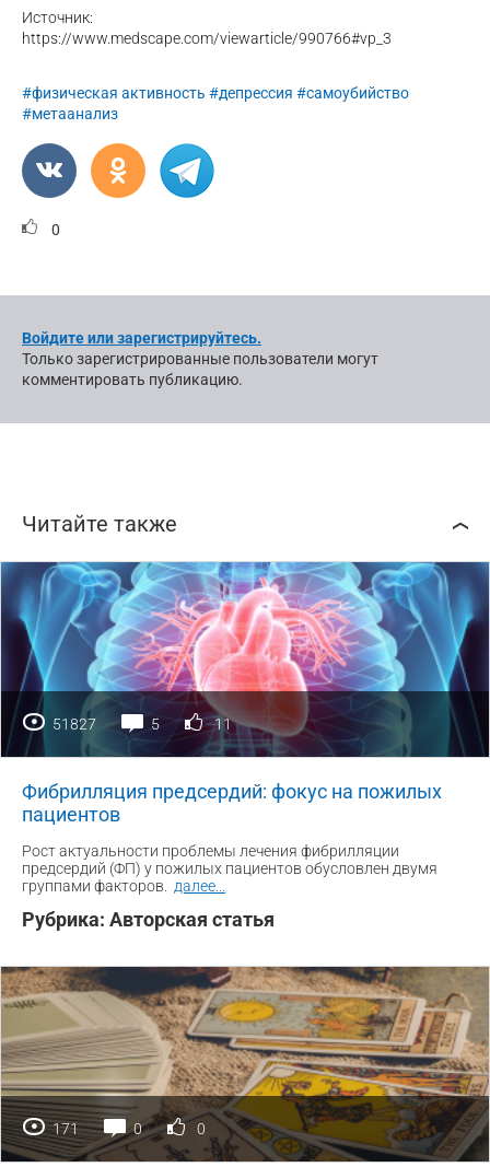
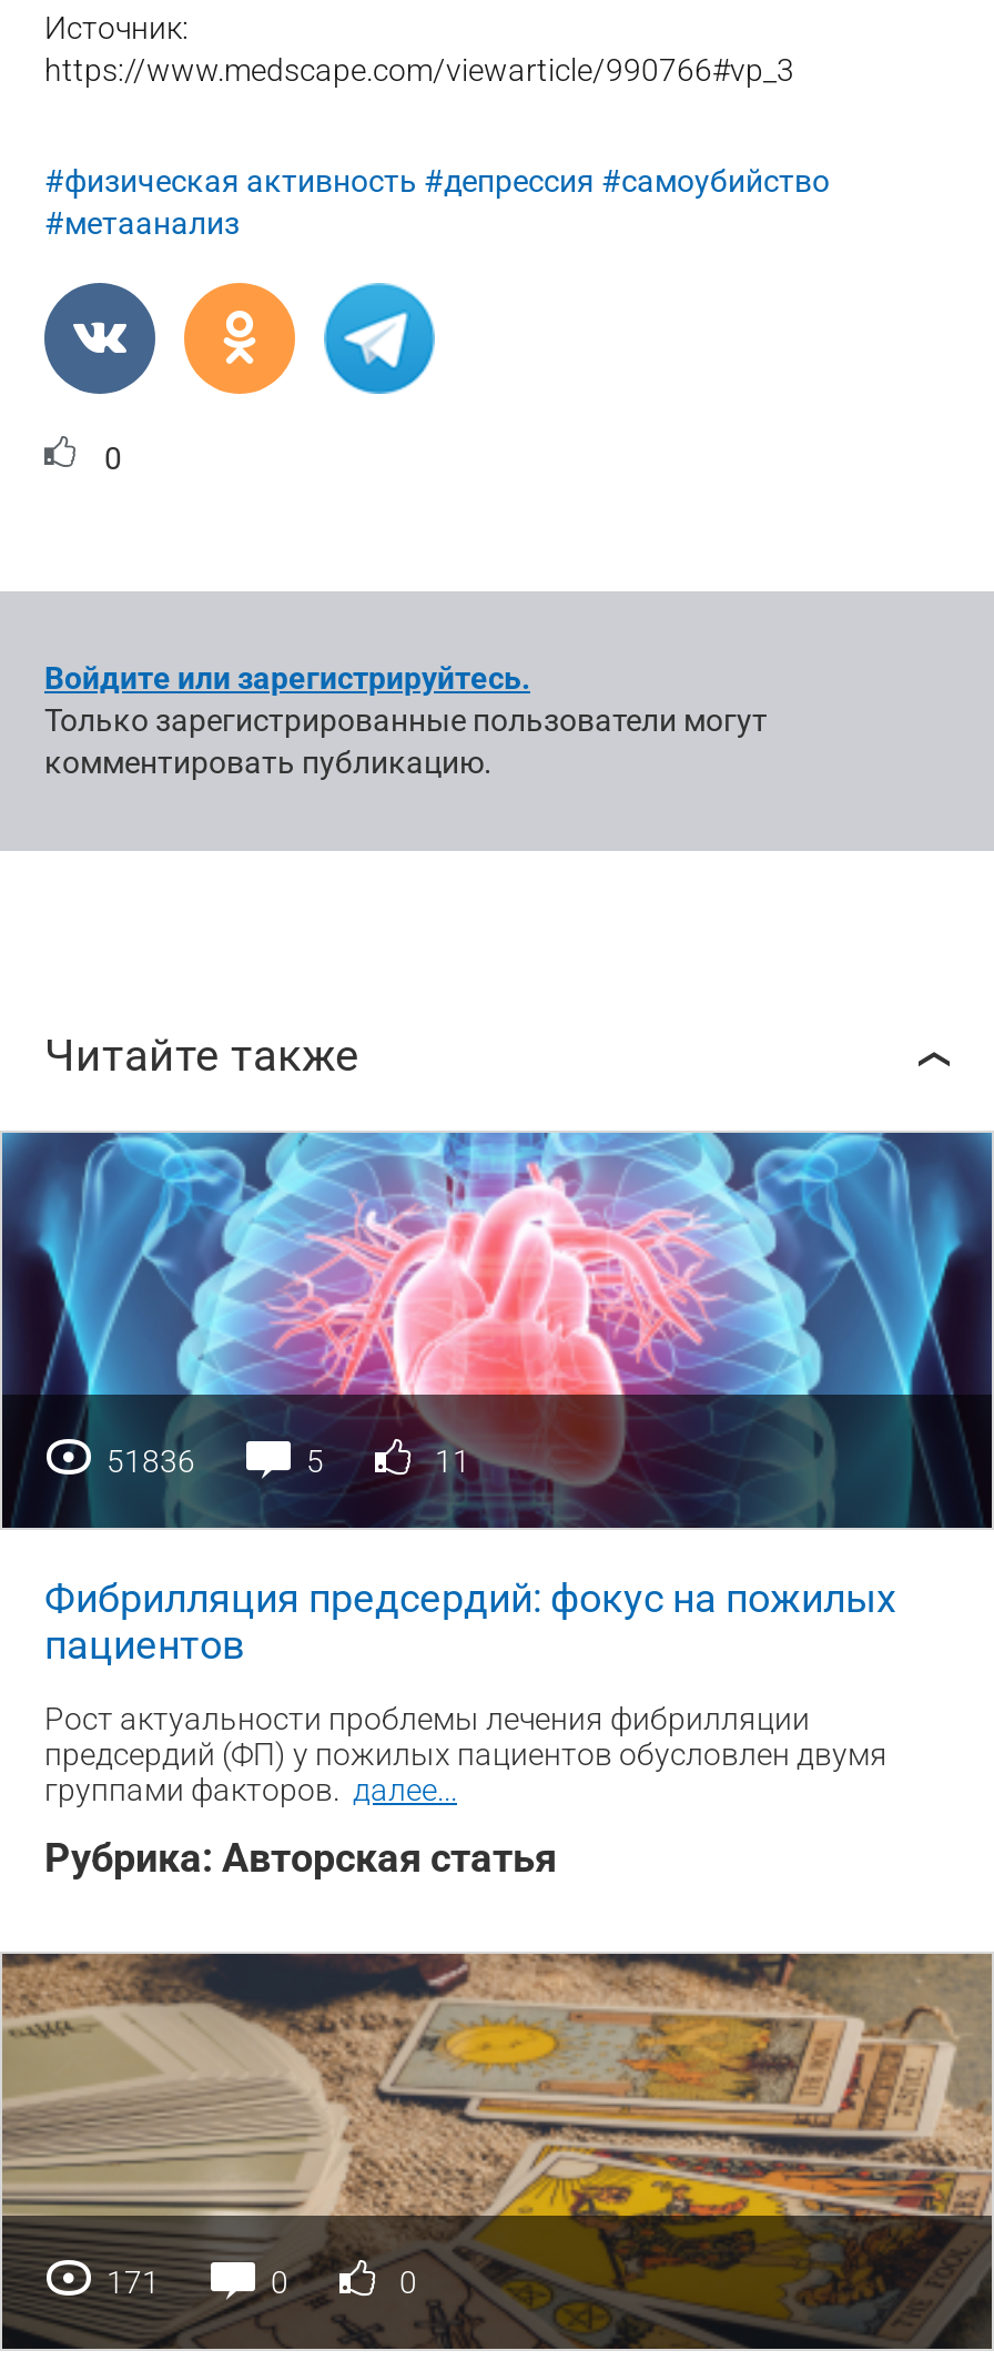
- 51827
+ 51836
